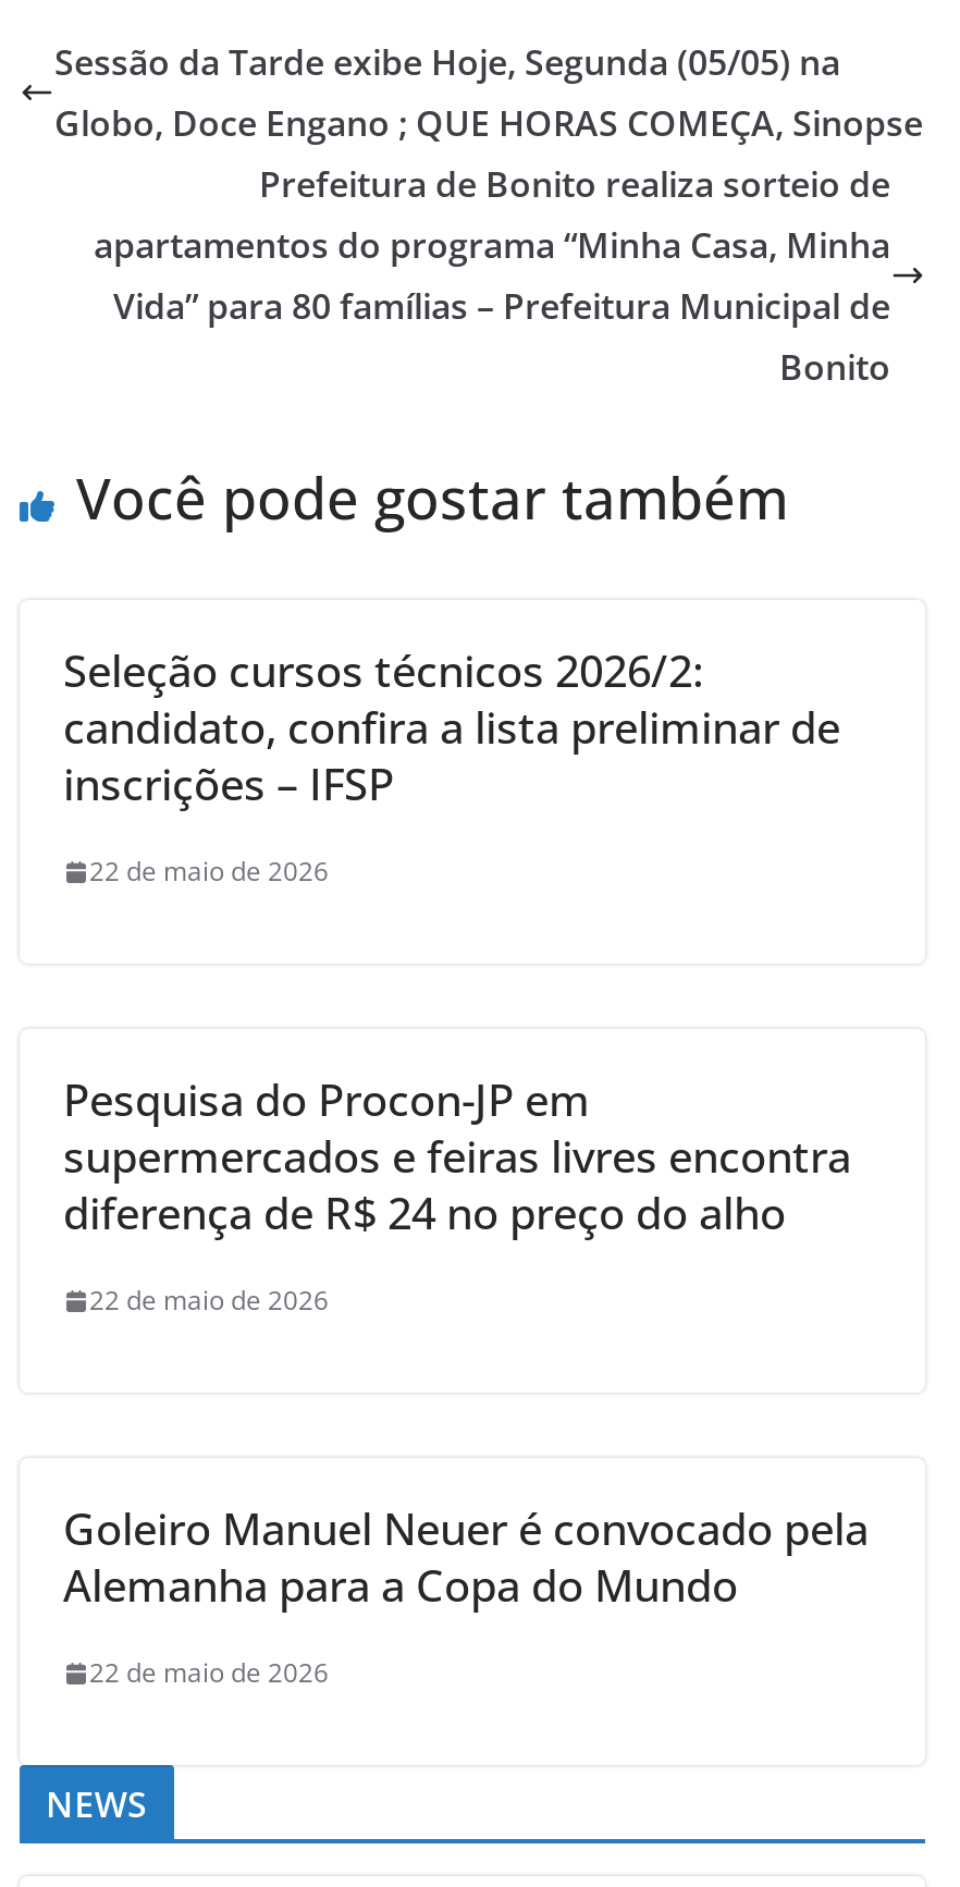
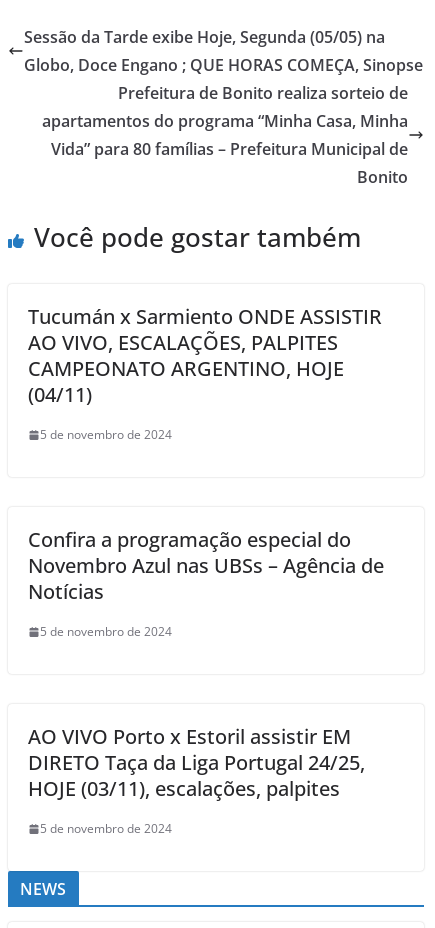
- Seleção cursos técnicos 2026/2:
- candidato, confira a lista preliminar de
- inscrições – IFSP
+ Tucumán x Sarmiento ONDE ASSISTIR
+ AO VIVO, ESCALAÇÕES, PALPITES
+ CAMPEONATO ARGENTINO, HOJE
+ (04/11)

- 22 de maio de 2026
+ 5 de novembro de 2024

- Pesquisa do Procon-JP em
- supermercados e feiras livres encontra
- diferença de R$ 24 no preço do alho
+ Confira a programação especial do
+ Novembro Azul nas UBSs – Agência de
+ Notícias

- 22 de maio de 2026
+ 5 de novembro de 2024

- Goleiro Manuel Neuer é convocado pela
- Alemanha para a Copa do Mundo
+ AO VIVO Porto x Estoril assistir EM
+ DIRETO Taça da Liga Portugal 24/25,
+ HOJE (03/11), escalações, palpites

- 22 de maio de 2026
+ 5 de novembro de 2024
